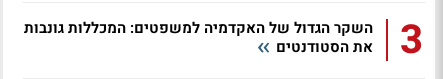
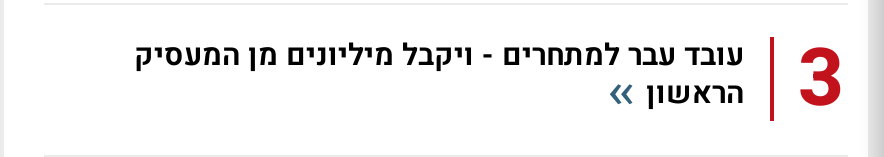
- השקר הגדול של האקדמיה למשפטים: המכללות גונבות
- את הסטודנטים
+ עובד עבר למתחרים - ויקבל מיליונים מן המעסיק
+ הראשון
